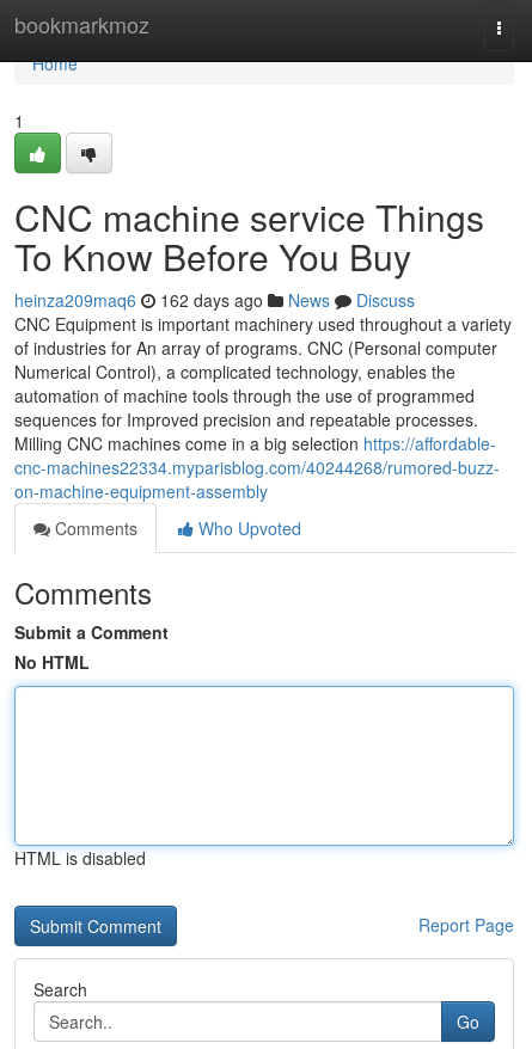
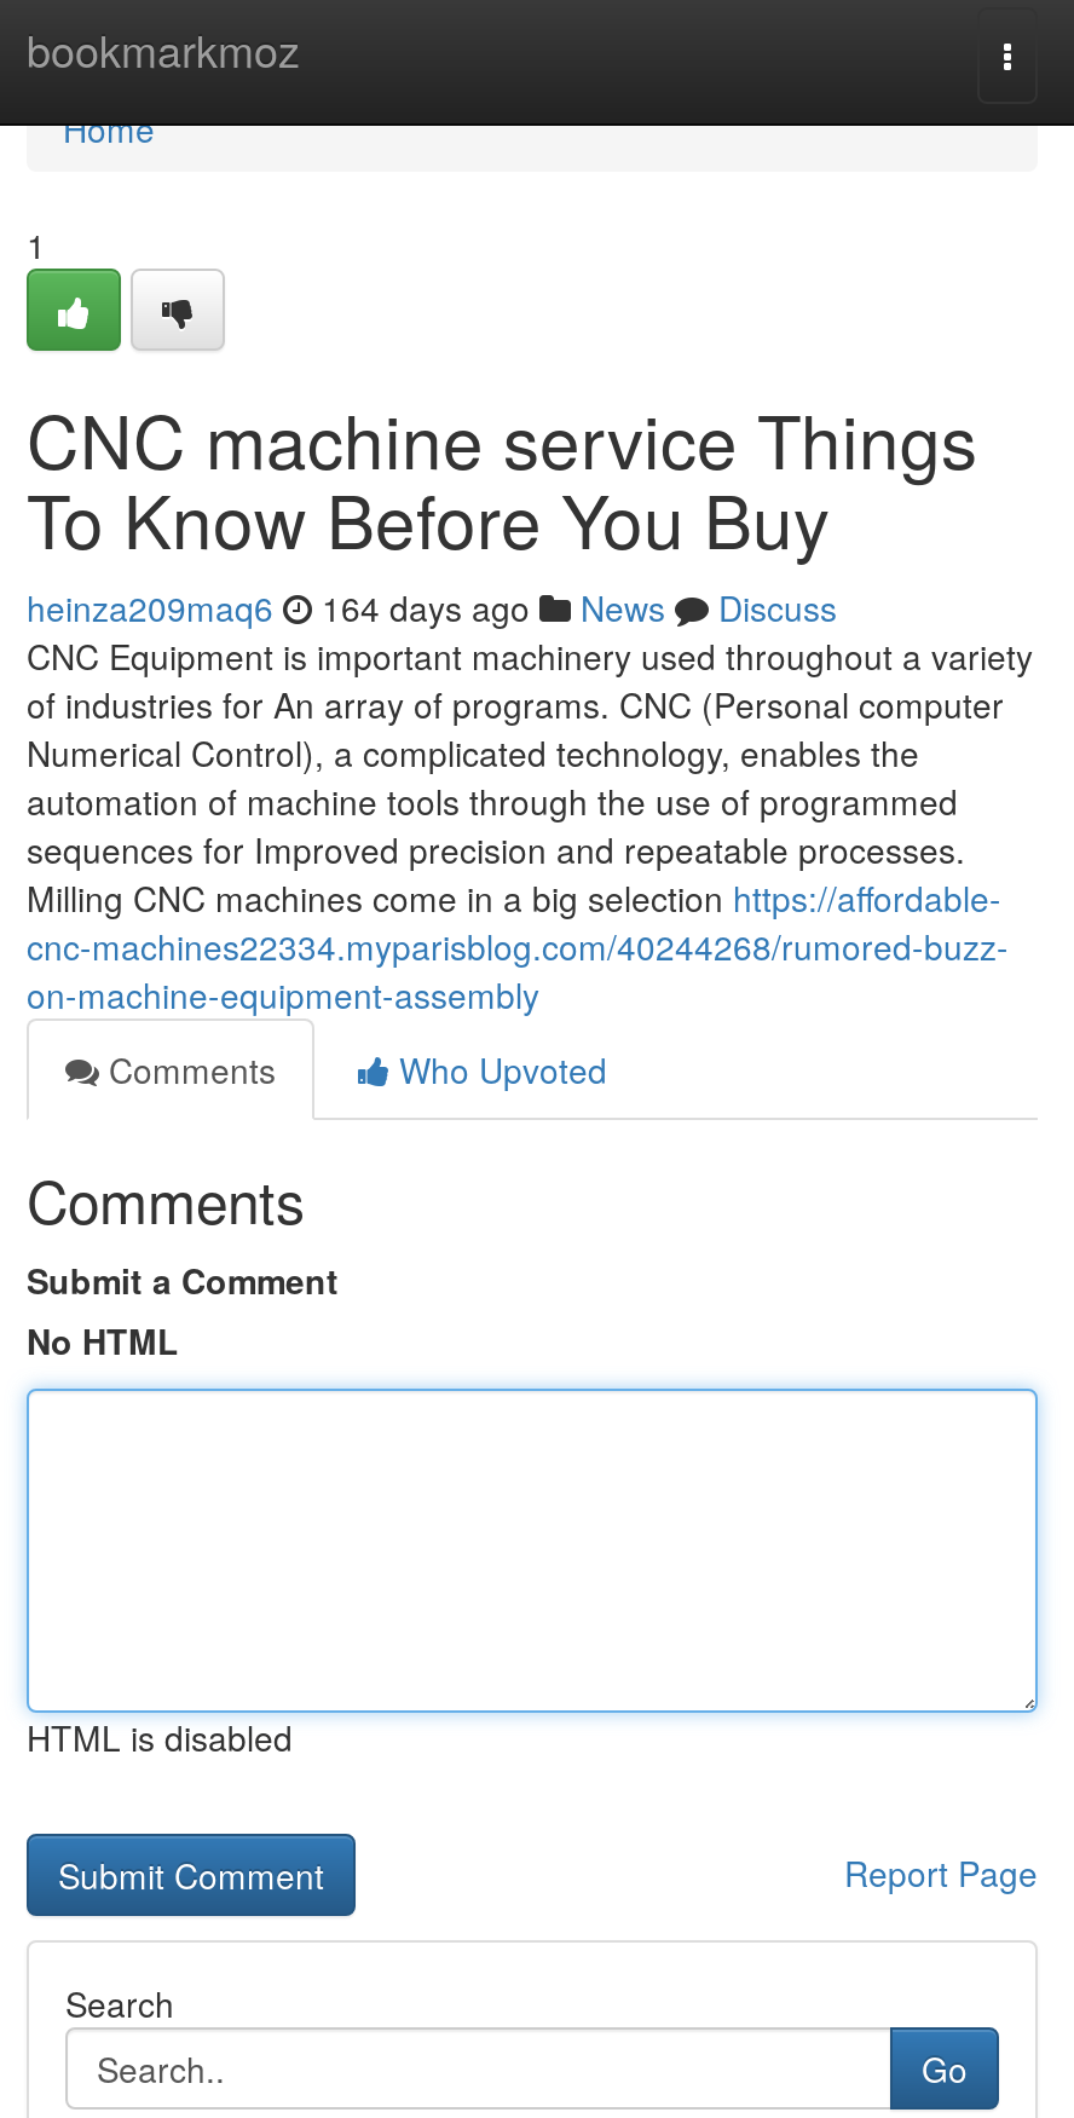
- heinza209maq6 162 days ago News Discuss
+ heinza209maq6 164 days ago News Discuss
